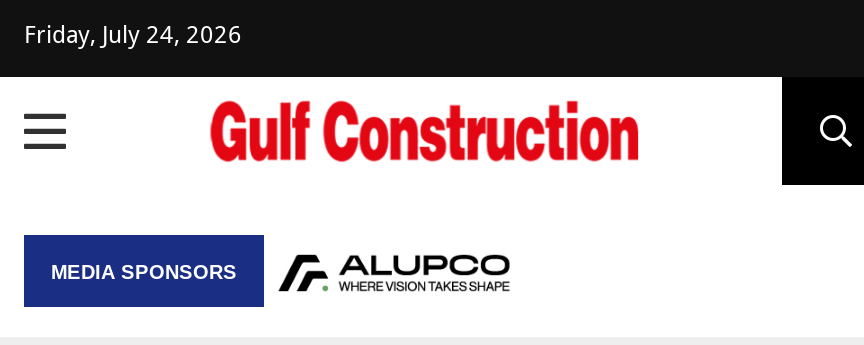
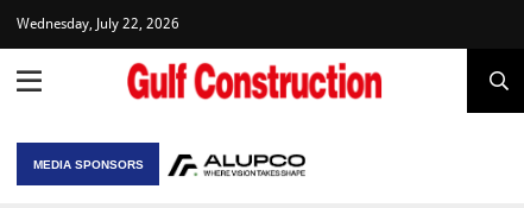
- Friday, July 24, 2026
+ Wednesday, July 22, 2026
